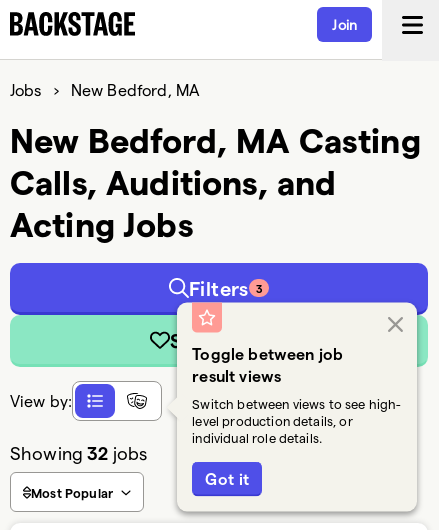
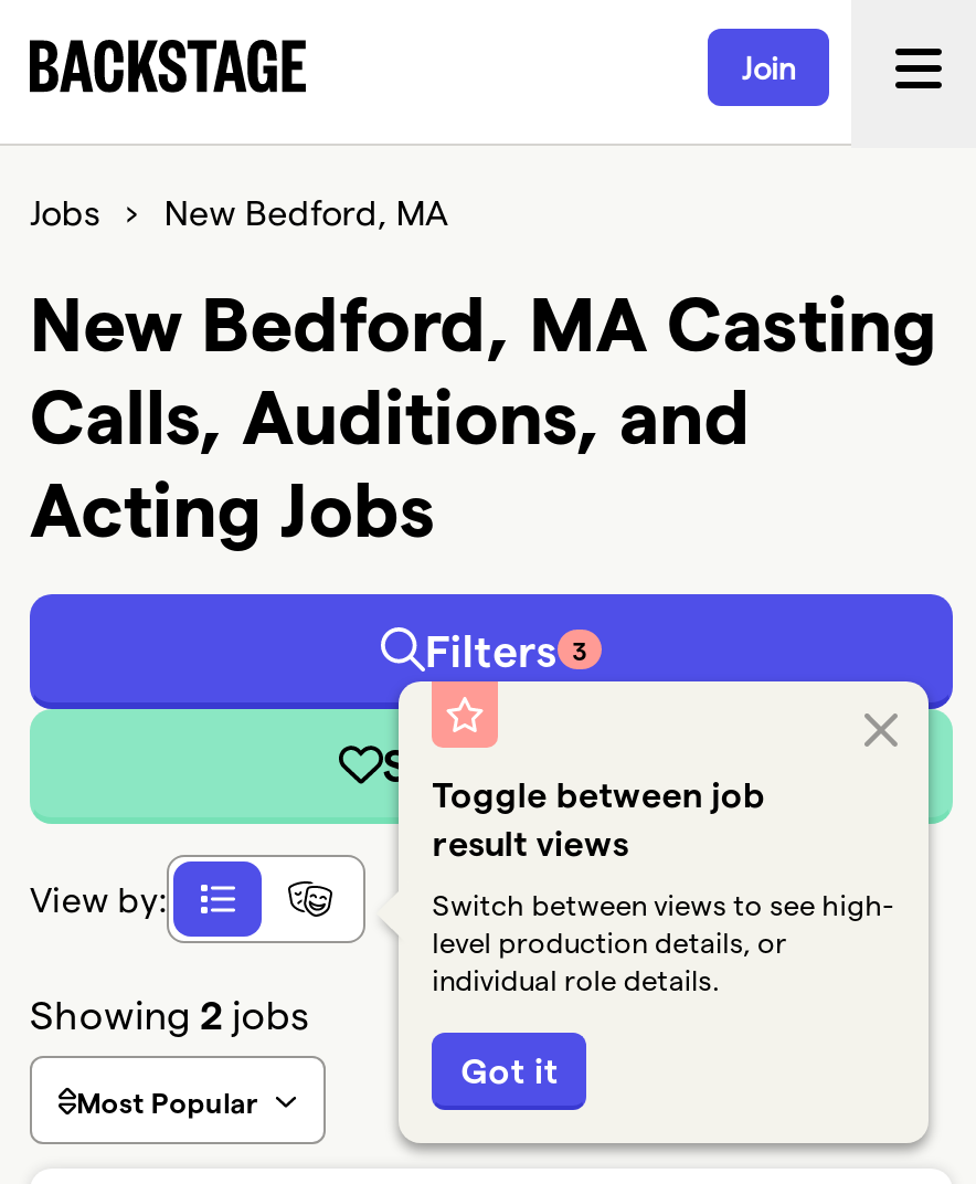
- Showing 32 jobs
+ Showing 2 jobs
